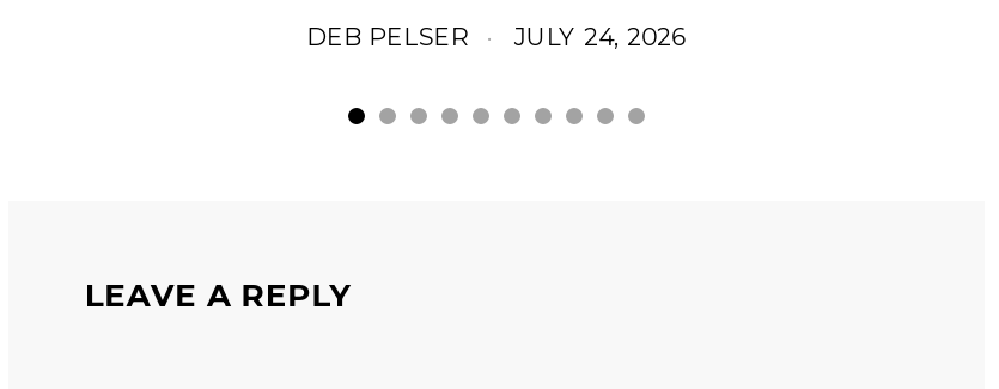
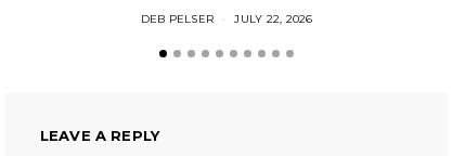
- DEB PELSER JULY 24, 2026
+ DEB PELSER JULY 22, 2026
